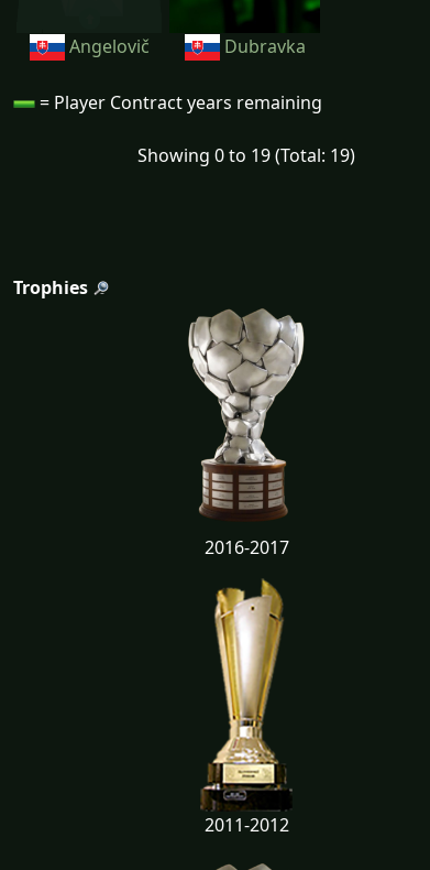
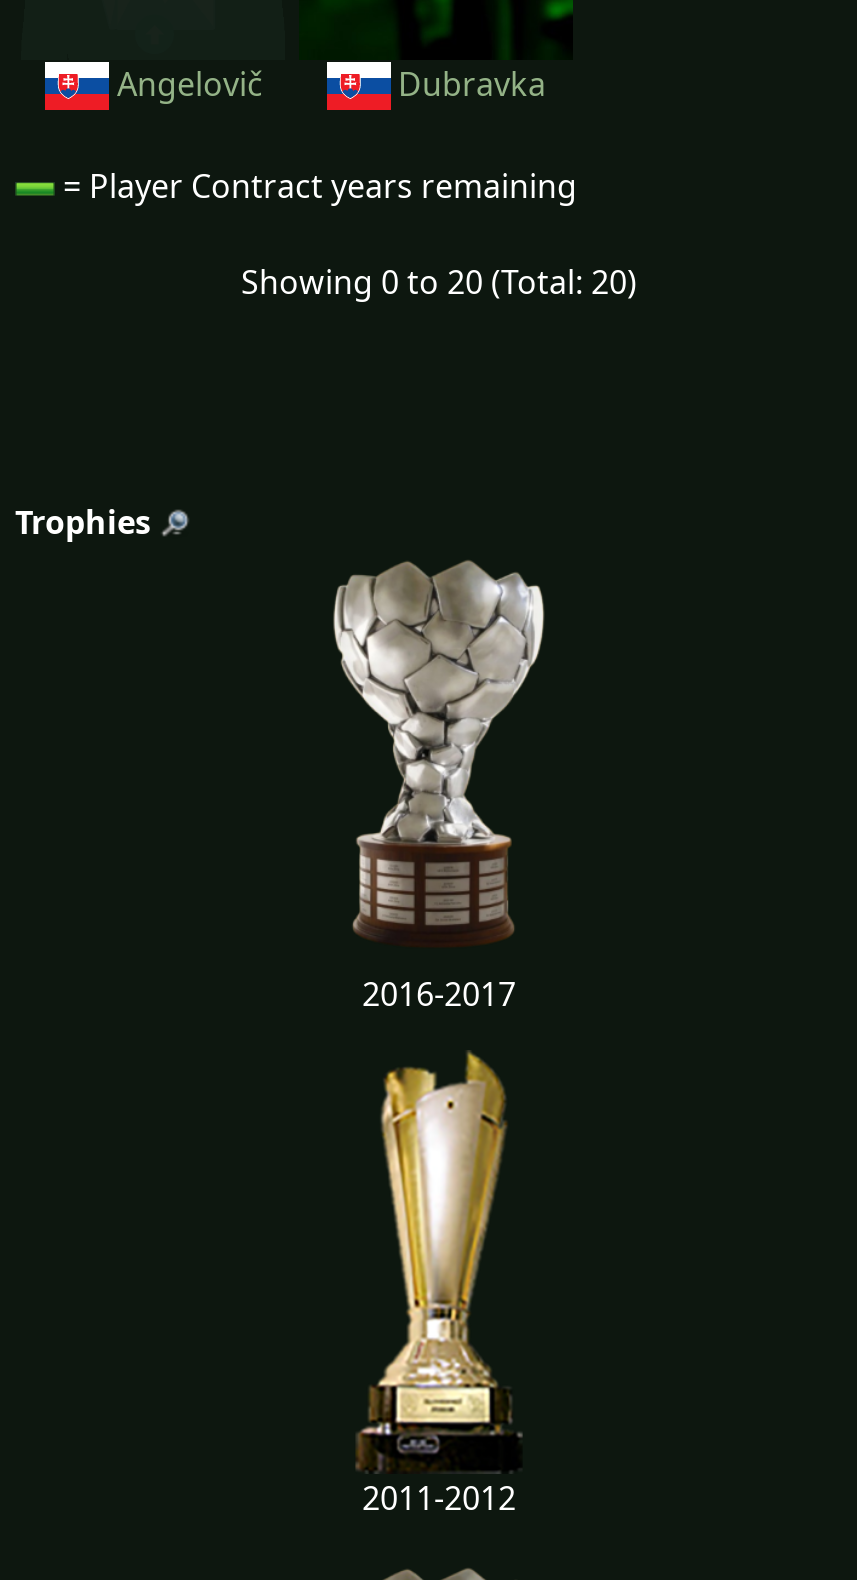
- Showing 0 to 19 (Total: 19)
+ Showing 0 to 20 (Total: 20)
